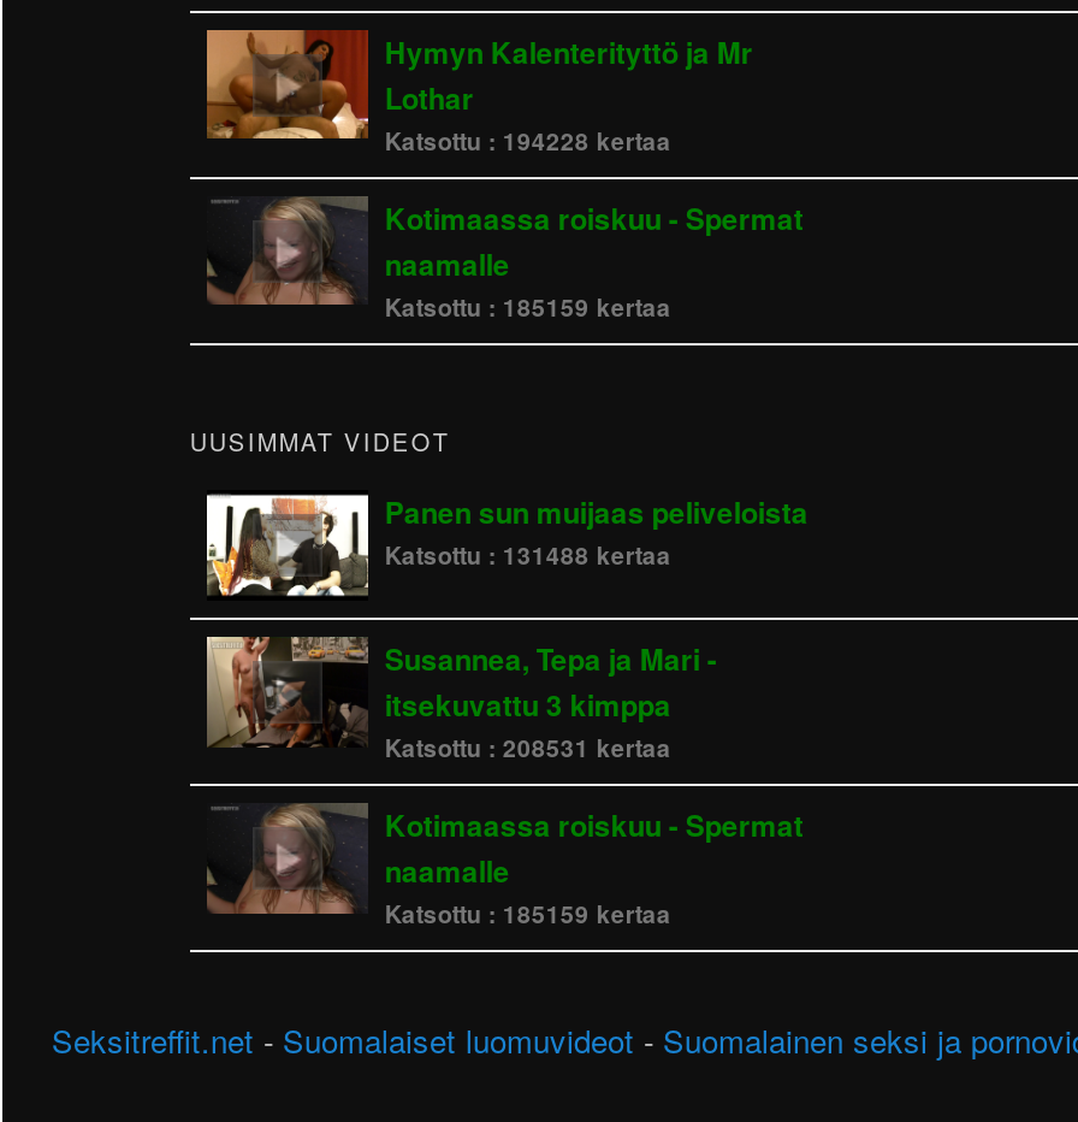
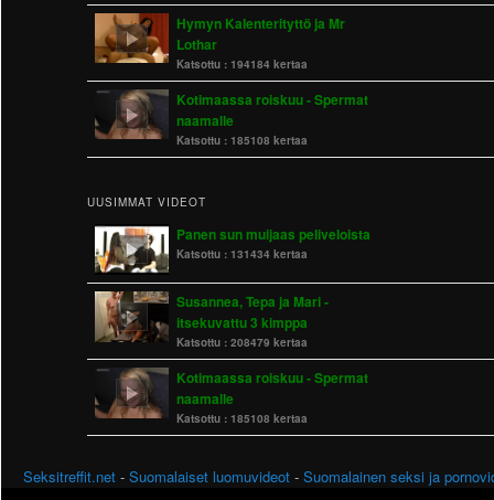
- Katsottu : 194228 kertaa
+ Katsottu : 194184 kertaa

- Katsottu : 185159 kertaa
+ Katsottu : 185108 kertaa

- Katsottu : 131488 kertaa
+ Katsottu : 131434 kertaa

- Katsottu : 208531 kertaa
+ Katsottu : 208479 kertaa

- Katsottu : 185159 kertaa
+ Katsottu : 185108 kertaa
